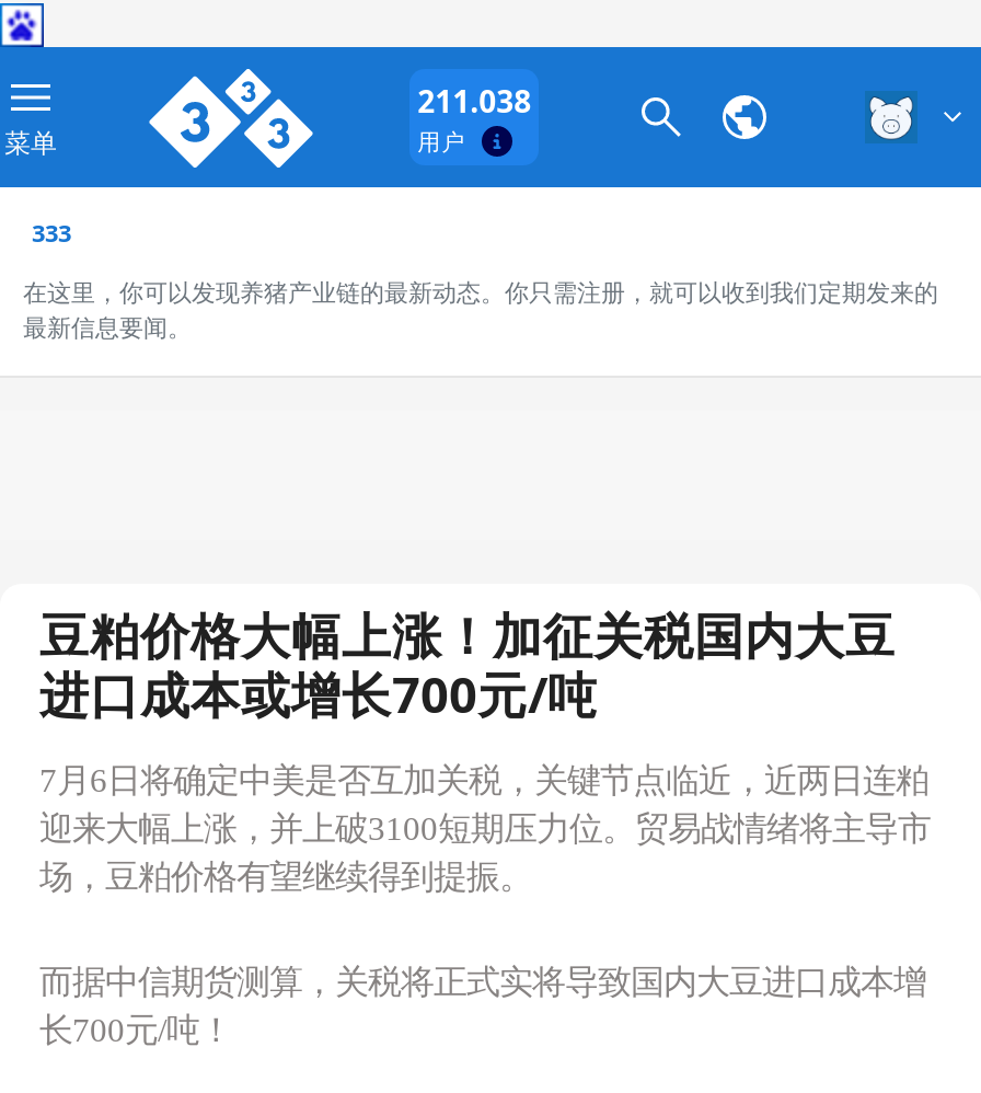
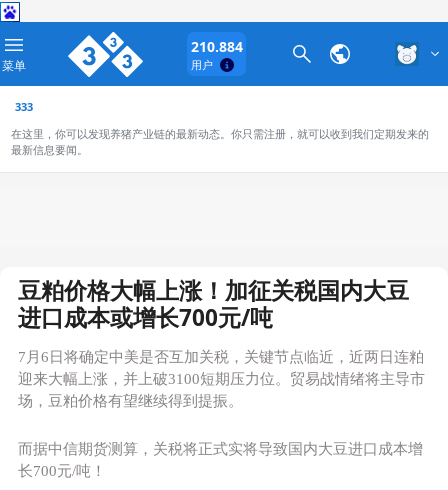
- 211.038
+ 210.884
